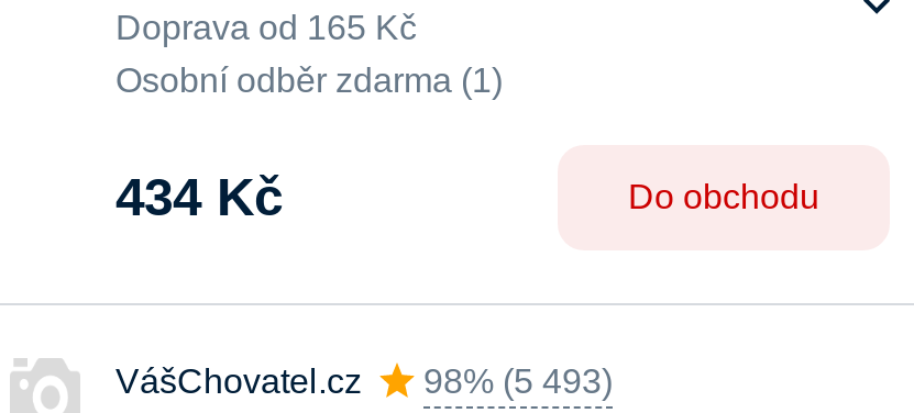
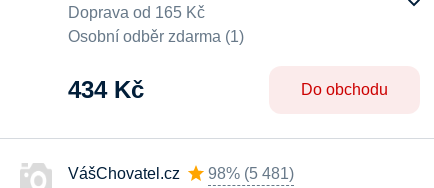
- VášChovatel.cz 98% (5 493)
+ VášChovatel.cz 98% (5 481)
